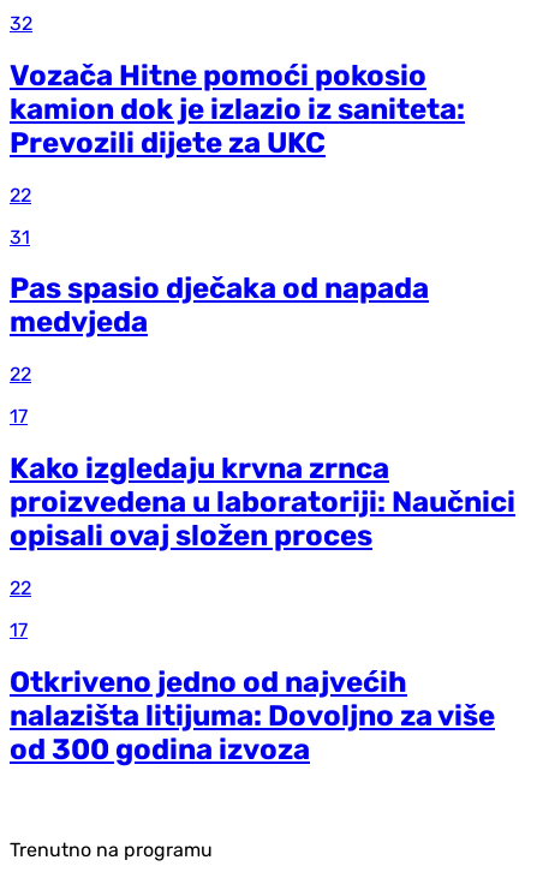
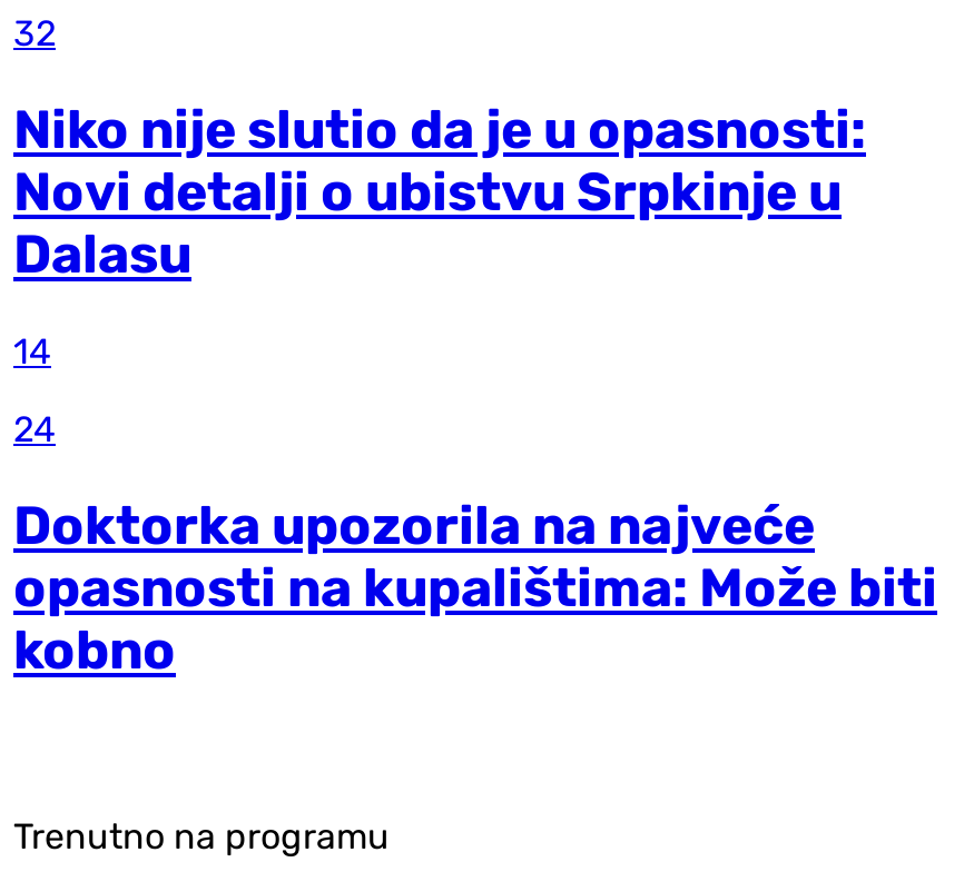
- Vozača Hitne pomoći pokosio
- kamion dok je izlazio iz saniteta:
- Prevozili dijete za UKC
- 22
- 31
- Pas spasio dječaka od napada
- medvjeda
- 22
- 17
- Kako izgledaju krvna zrnca
- proizvedena u laboratoriji: Naučnici
- opisali ovaj složen proces
- 22
- 17
- Otkriveno jedno od najvećih
- nalazišta litijuma: Dovoljno za više
- od 300 godina izvoza
+ Niko nije slutio da je u opasnosti:
+ Novi detalji o ubistvu Srpkinje u
+ Dalasu
+ 14
+ 24
+ Doktorka upozorila na najveće
+ opasnosti na kupalištima: Može biti
+ kobno
